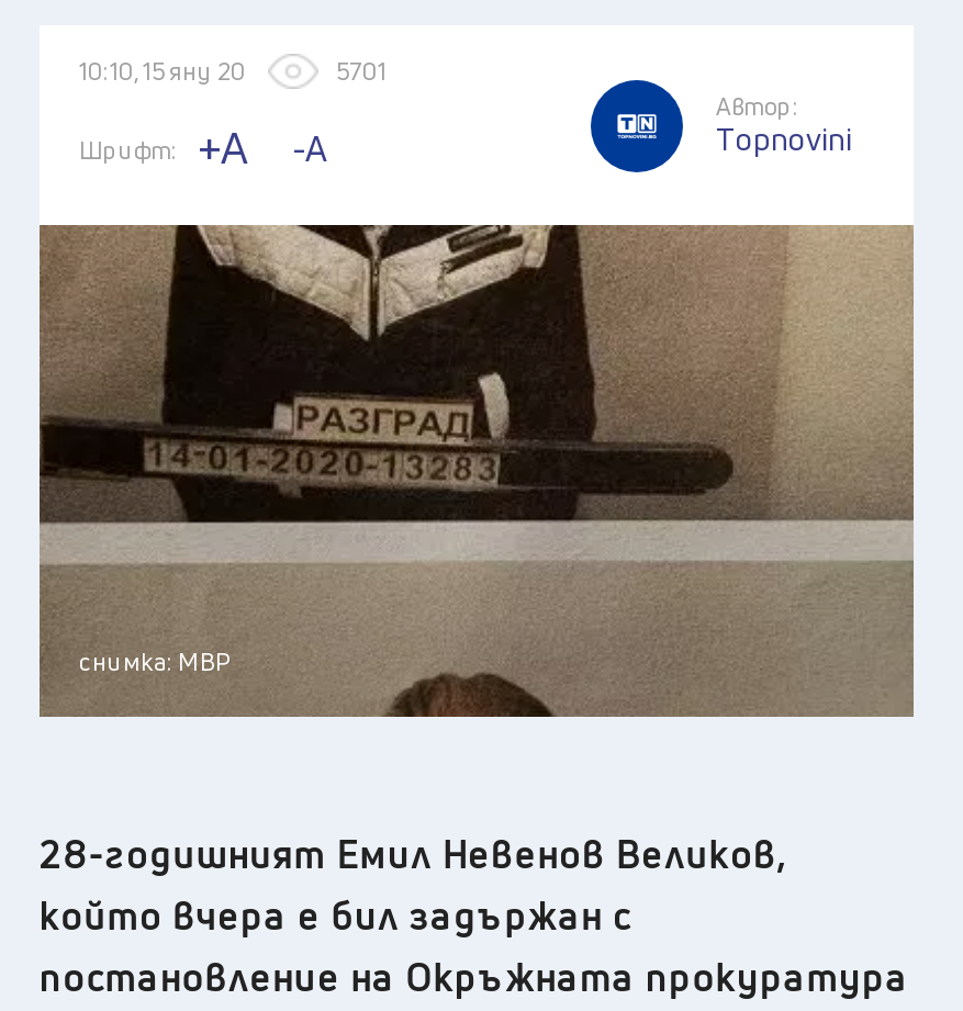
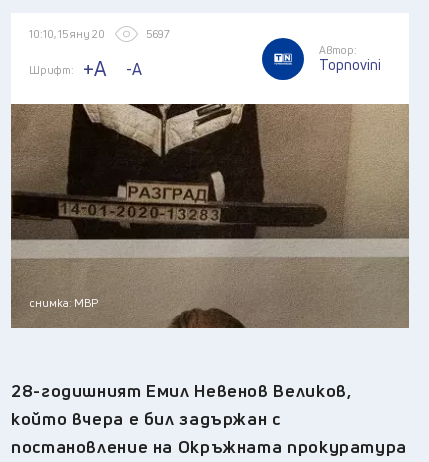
- 5701
+ 5697
